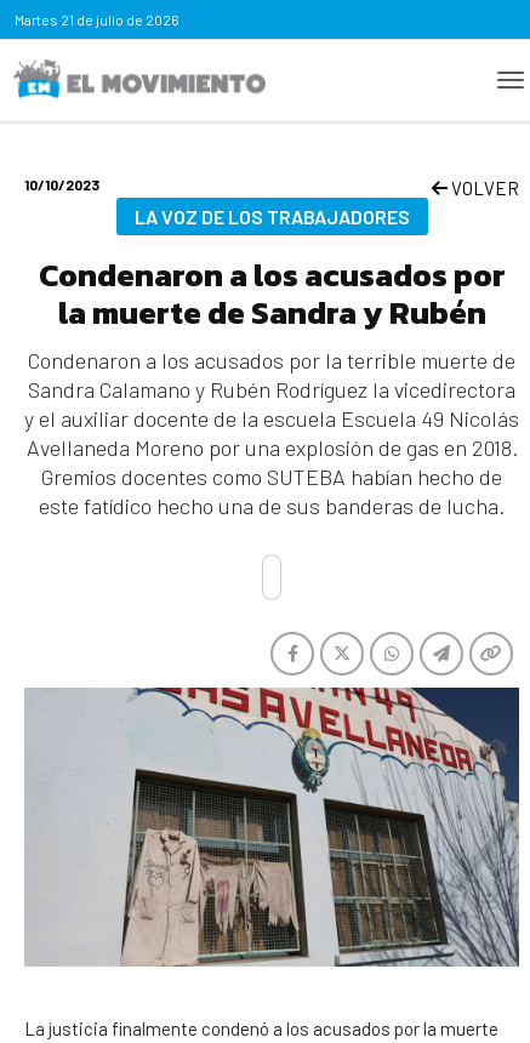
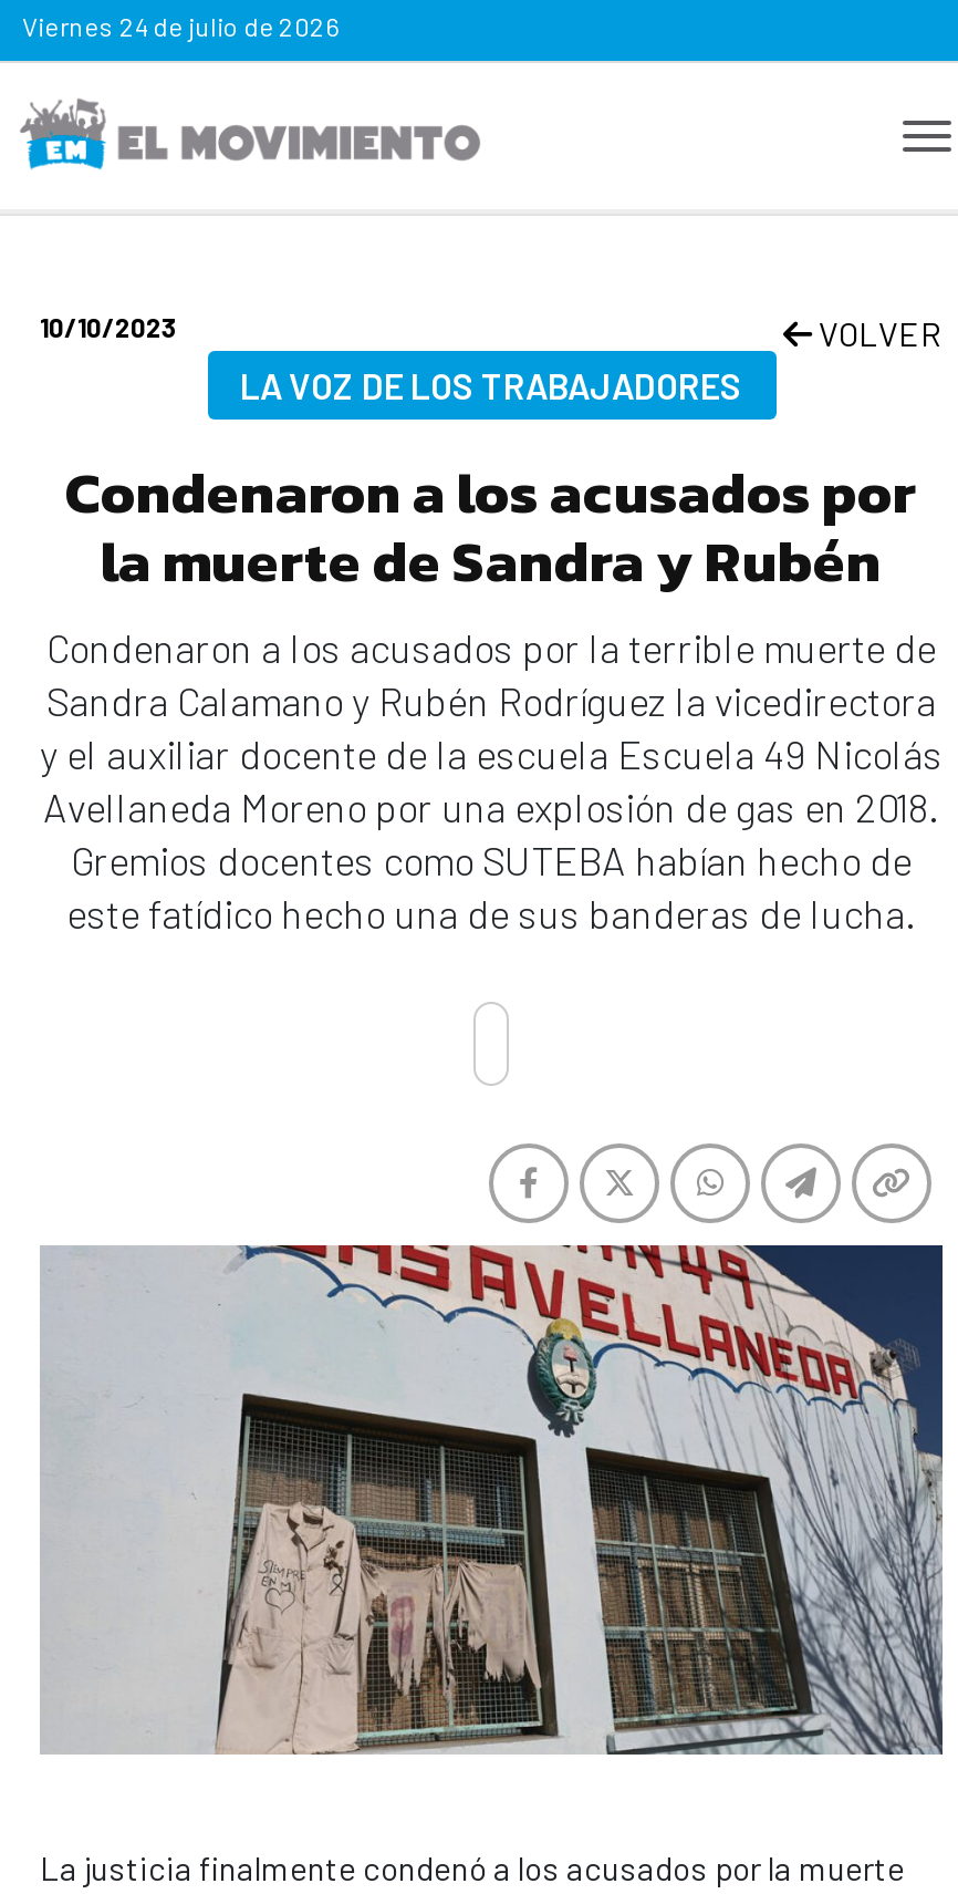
- Martes 21 de julio de 2026
+ Viernes 24 de julio de 2026
